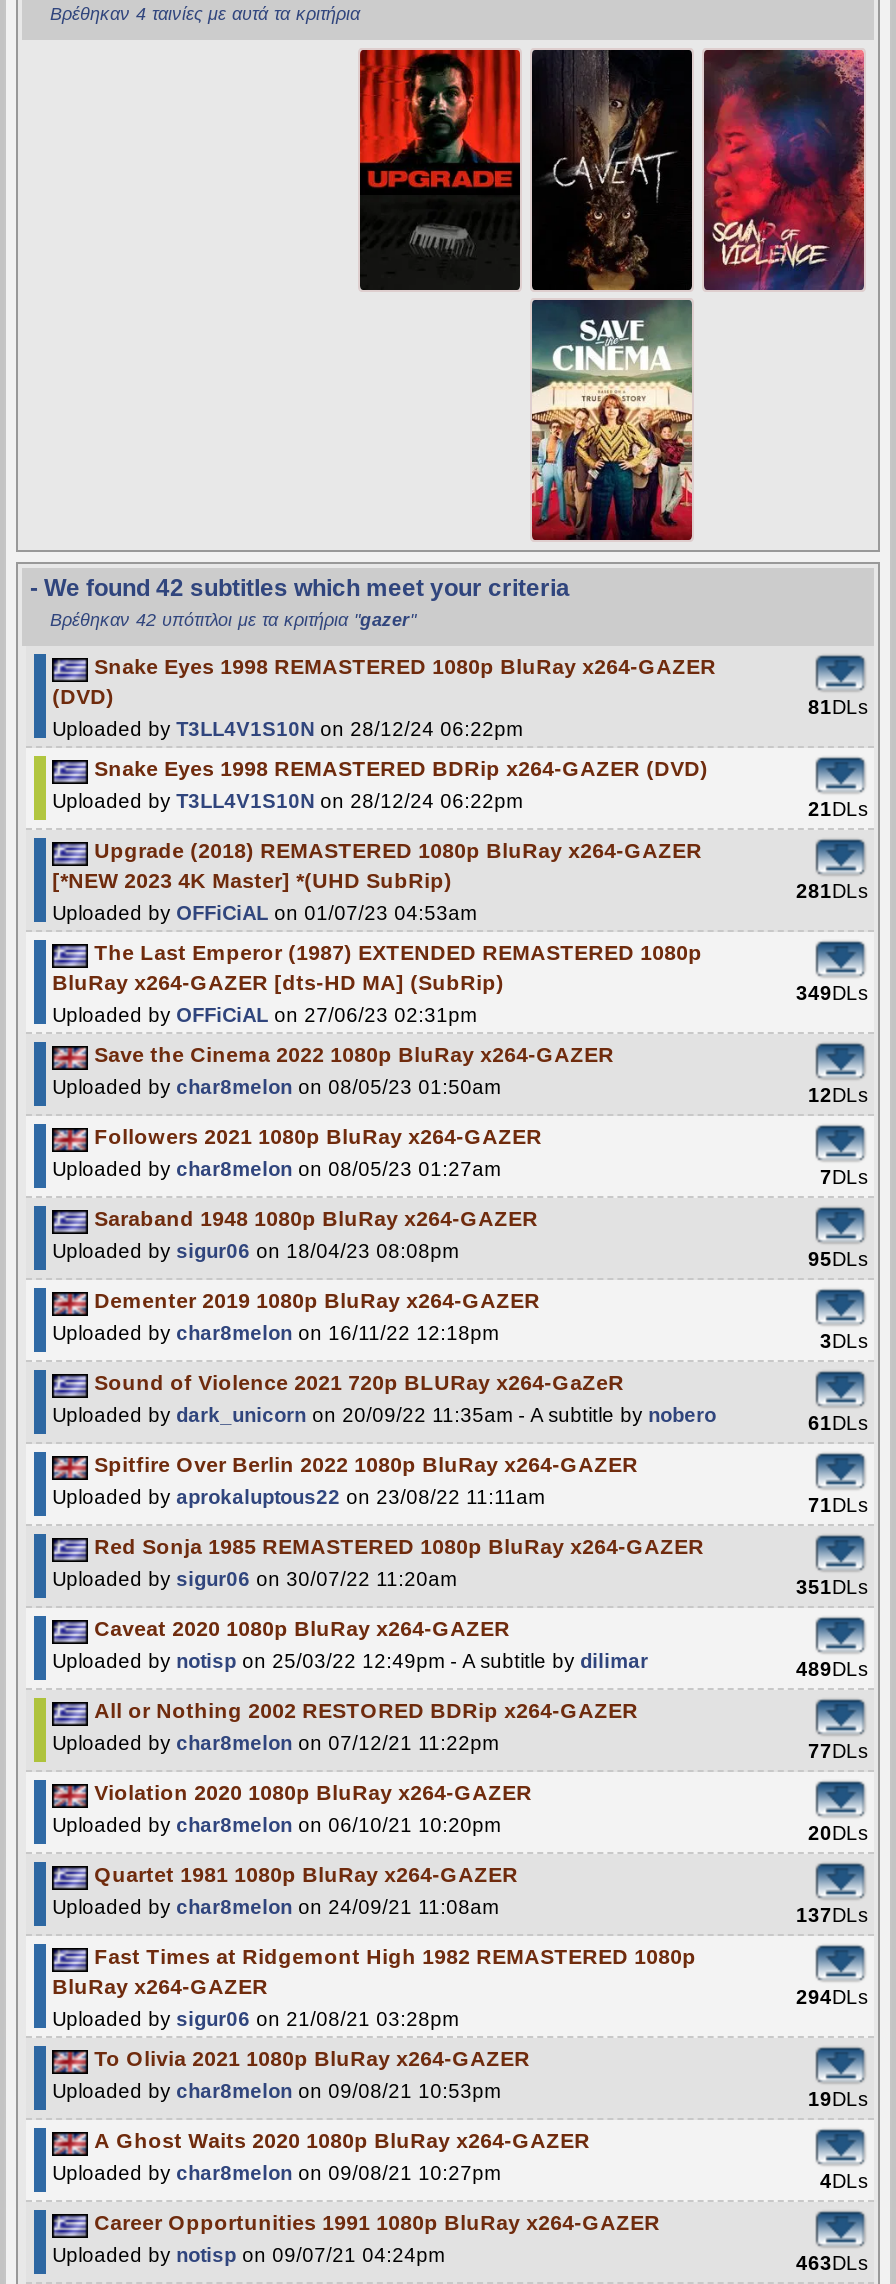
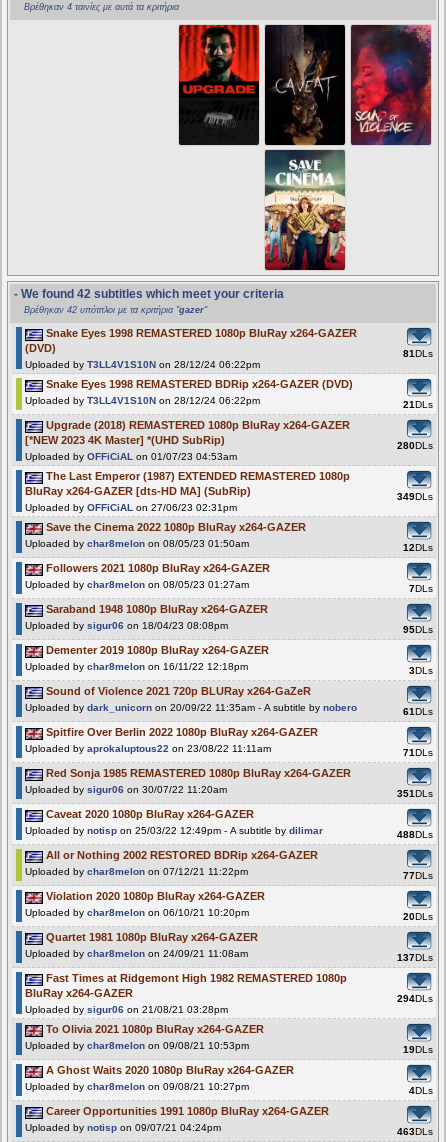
- 281DLs
+ 280DLs

- 489DLs
+ 488DLs
